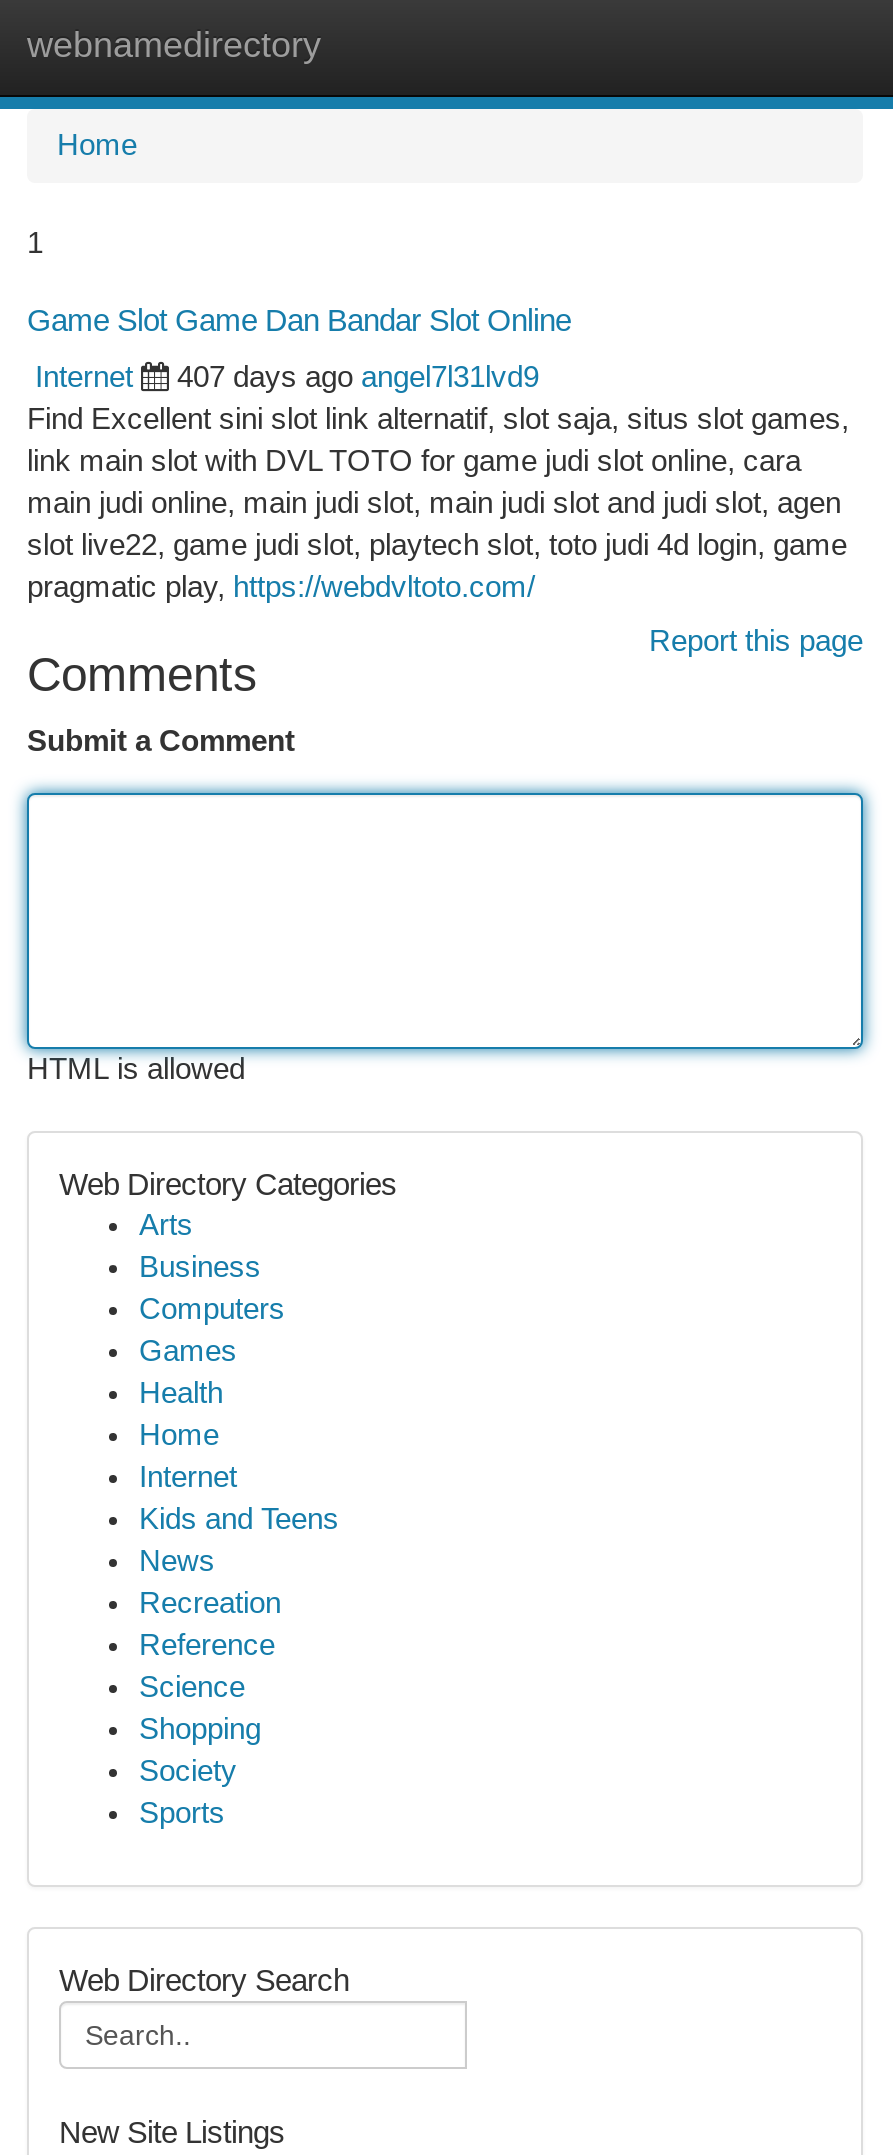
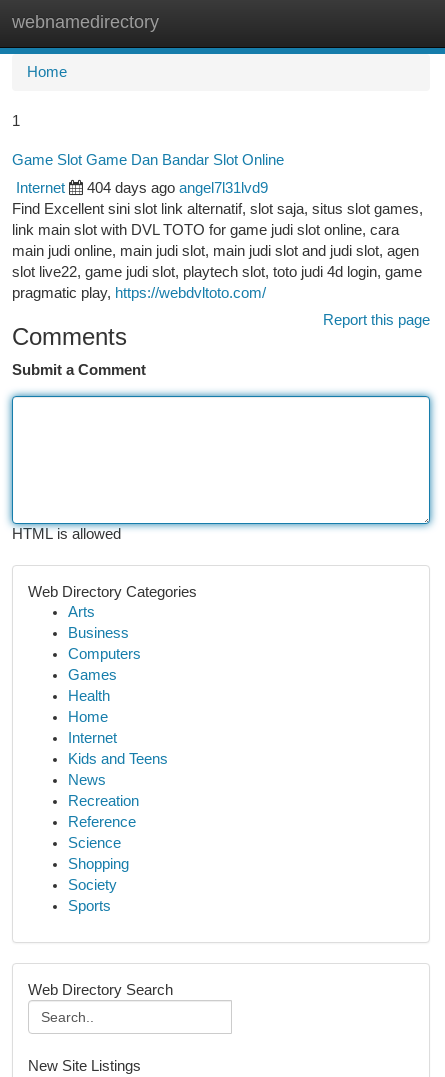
- 407 days ago angel7l31lvd9
+ 404 days ago angel7l31lvd9
